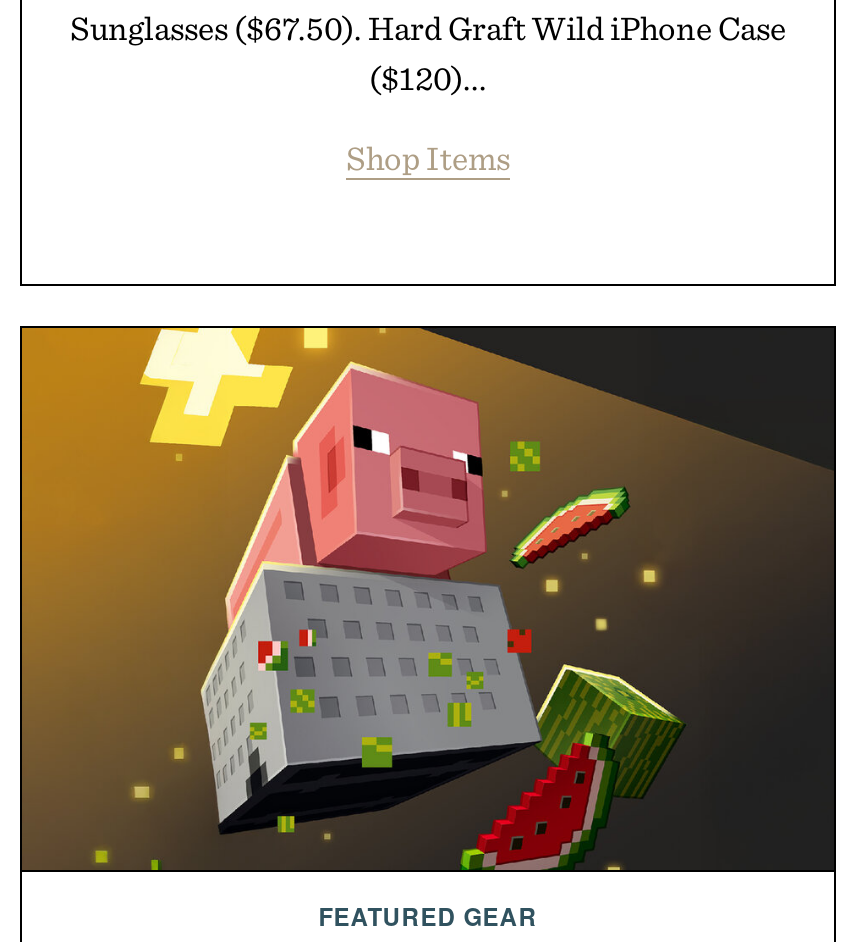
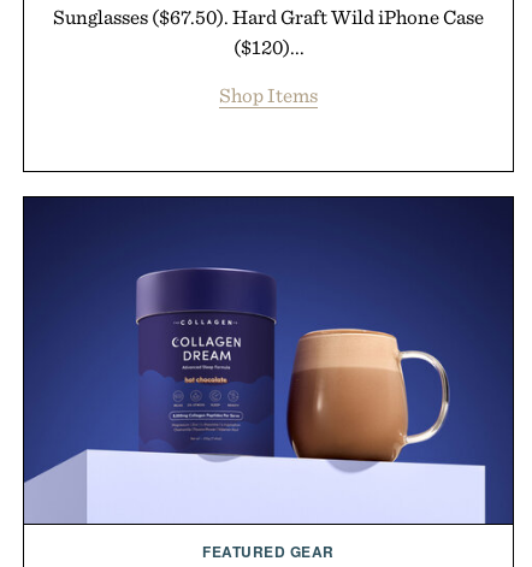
- [image]
+ [image]
